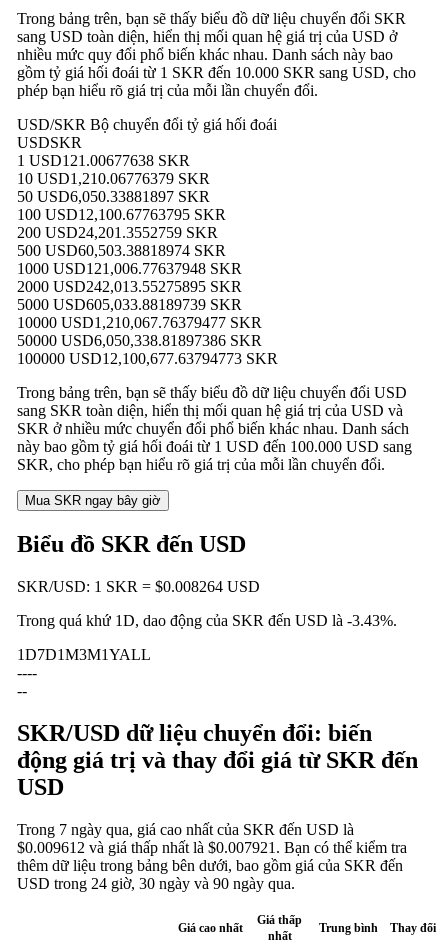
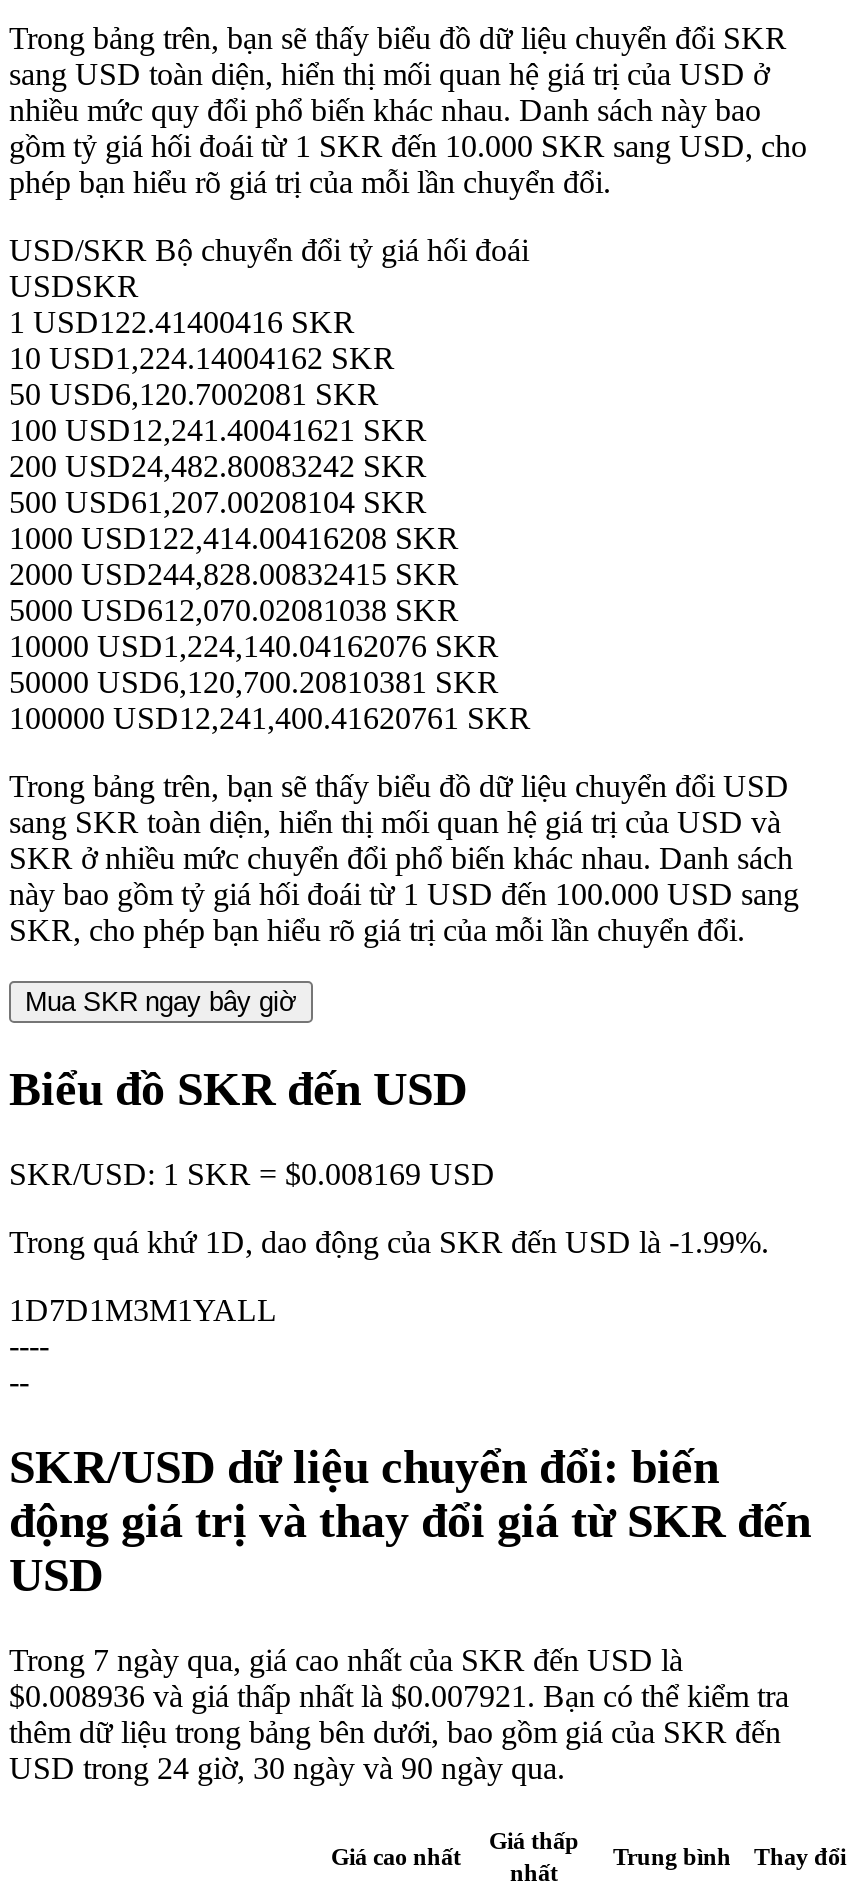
- 1 USD121.00677638 SKR
+ 1 USD122.41400416 SKR

- 10 USD1,210.06776379 SKR
+ 10 USD1,224.14004162 SKR

- 50 USD6,050.33881897 SKR
+ 50 USD6,120.7002081 SKR

- 100 USD12,100.67763795 SKR
+ 100 USD12,241.40041621 SKR

- 200 USD24,201.3552759 SKR
+ 200 USD24,482.80083242 SKR

- 500 USD60,503.38818974 SKR
+ 500 USD61,207.00208104 SKR

- 1000 USD121,006.77637948 SKR
+ 1000 USD122,414.00416208 SKR

- 2000 USD242,013.55275895 SKR
+ 2000 USD244,828.00832415 SKR

- 5000 USD605,033.88189739 SKR
+ 5000 USD612,070.02081038 SKR

- 10000 USD1,210,067.76379477 SKR
+ 10000 USD1,224,140.04162076 SKR

- 50000 USD6,050,338.81897386 SKR
+ 50000 USD6,120,700.20810381 SKR

- 100000 USD12,100,677.63794773 SKR
+ 100000 USD12,241,400.41620761 SKR

- SKR/USD: 1 SKR = $0.008264 USD
+ SKR/USD: 1 SKR = $0.008169 USD

- Trong quá khứ 1D, dao động của SKR đến USD là -3.43%.
+ Trong quá khứ 1D, dao động của SKR đến USD là -1.99%.

- $0.009612 và giá thấp nhất là $0.007921. Bạn có thể kiểm tra
+ $0.008936 và giá thấp nhất là $0.007921. Bạn có thể kiểm tra
